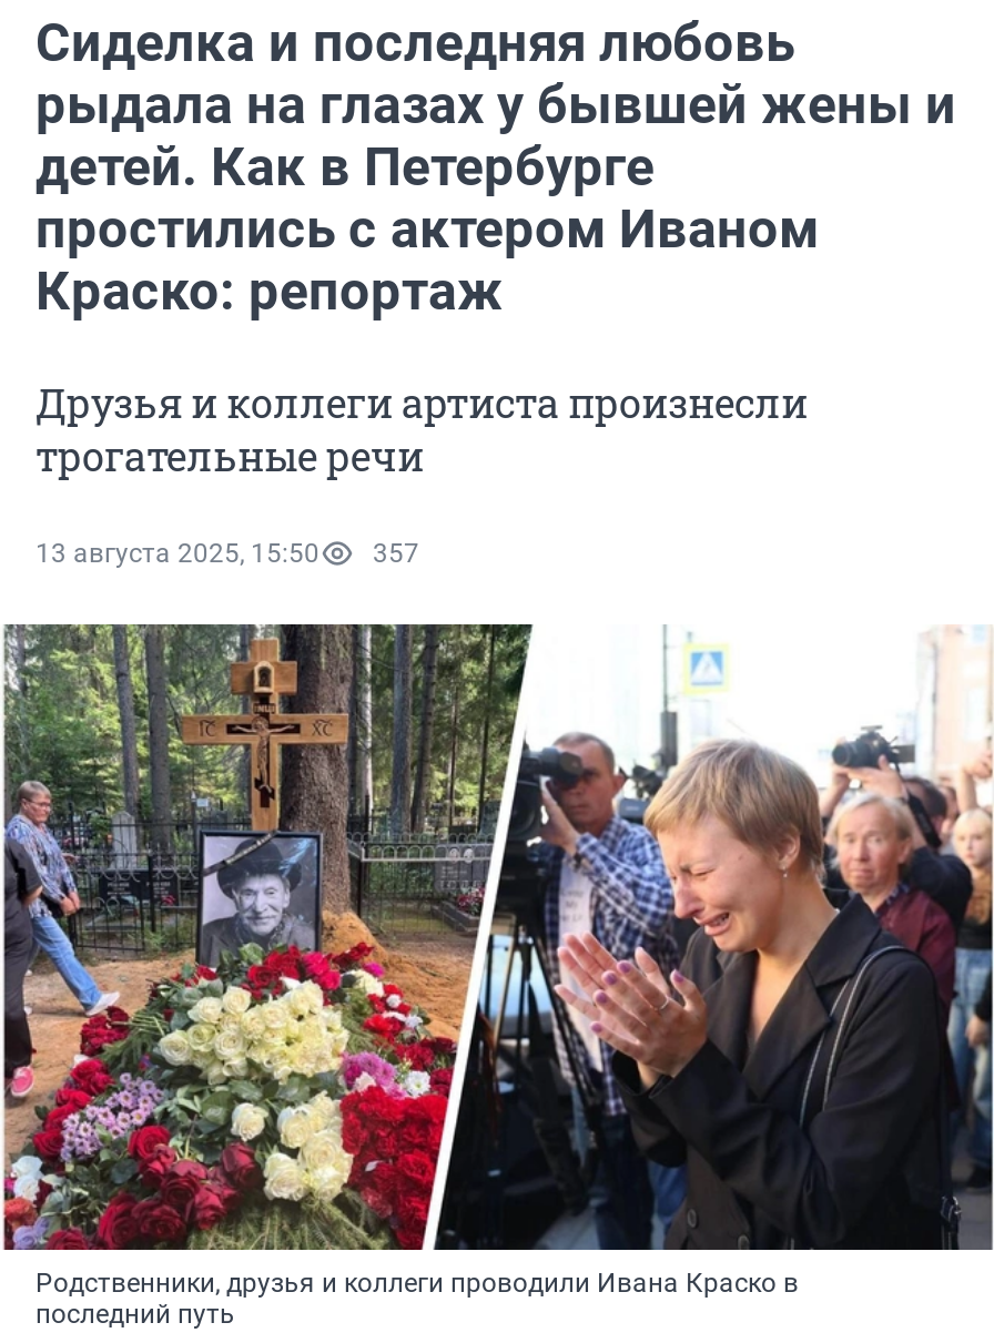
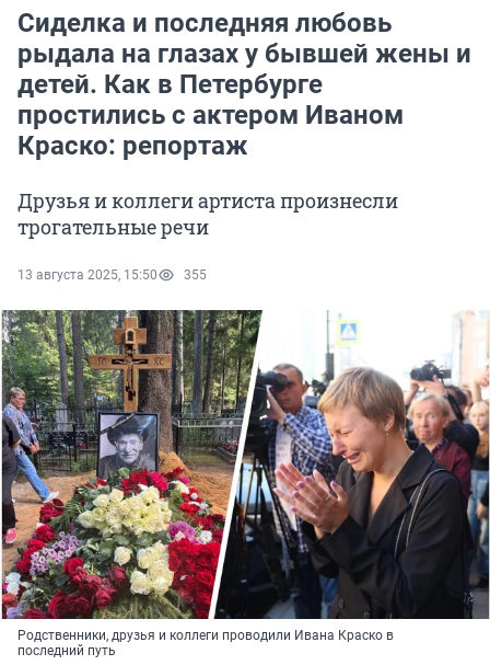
- 13 августа 2025, 15:50 357
+ 13 августа 2025, 15:50 355
